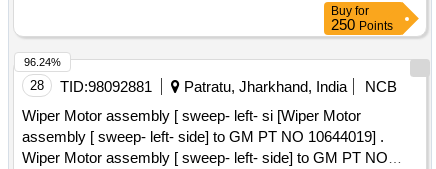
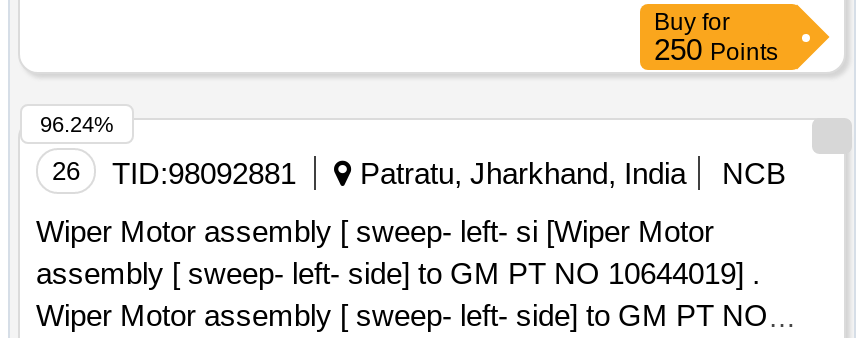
- 28 TID:98092881 Patratu, Jharkhand, India NCB
+ 26 TID:98092881 Patratu, Jharkhand, India NCB
